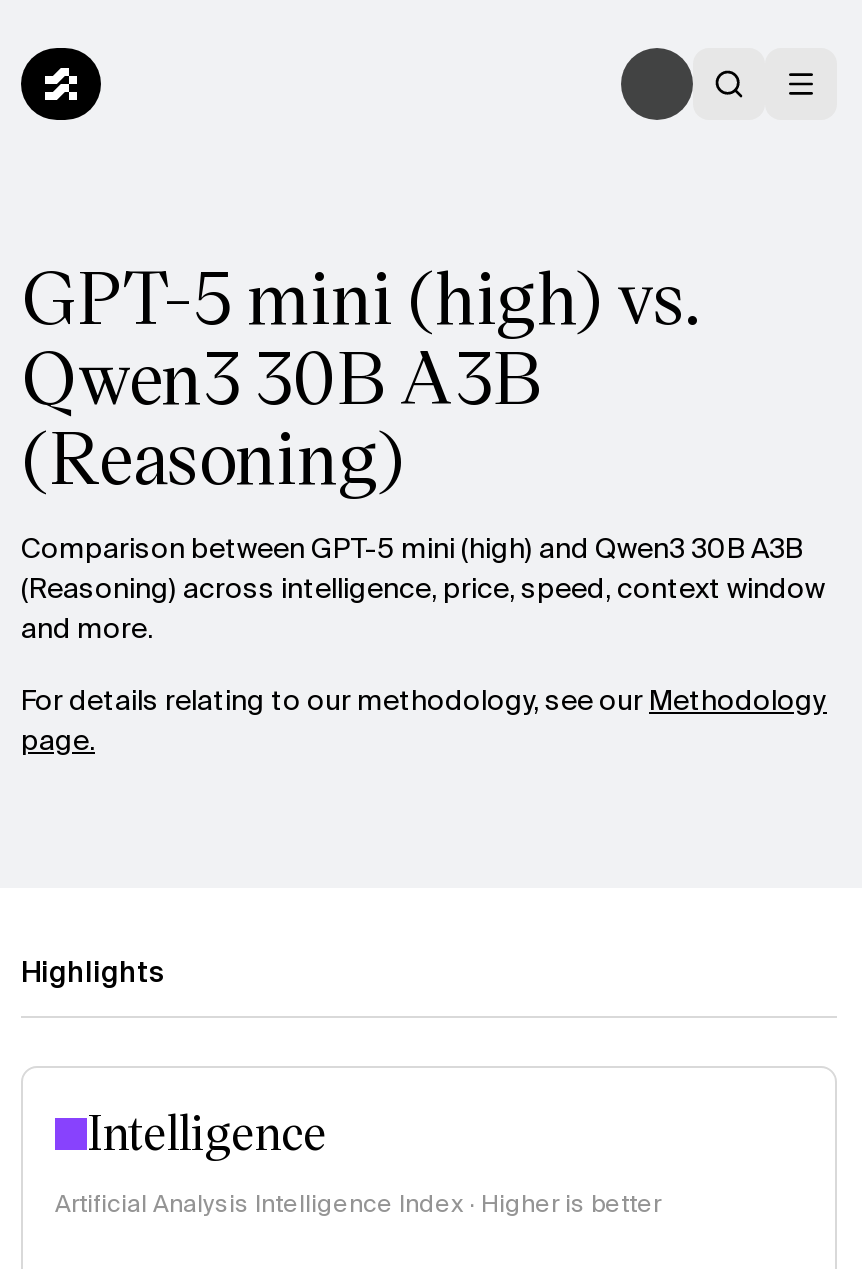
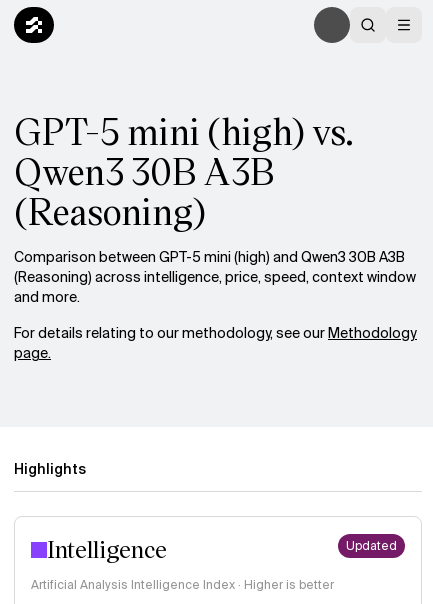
+ Updated
